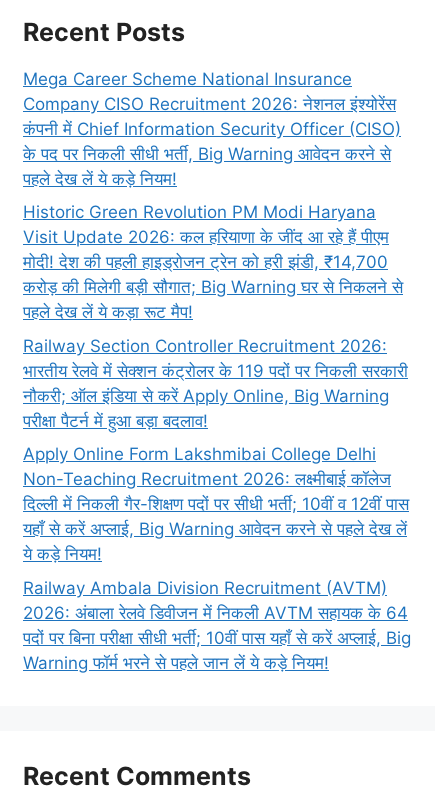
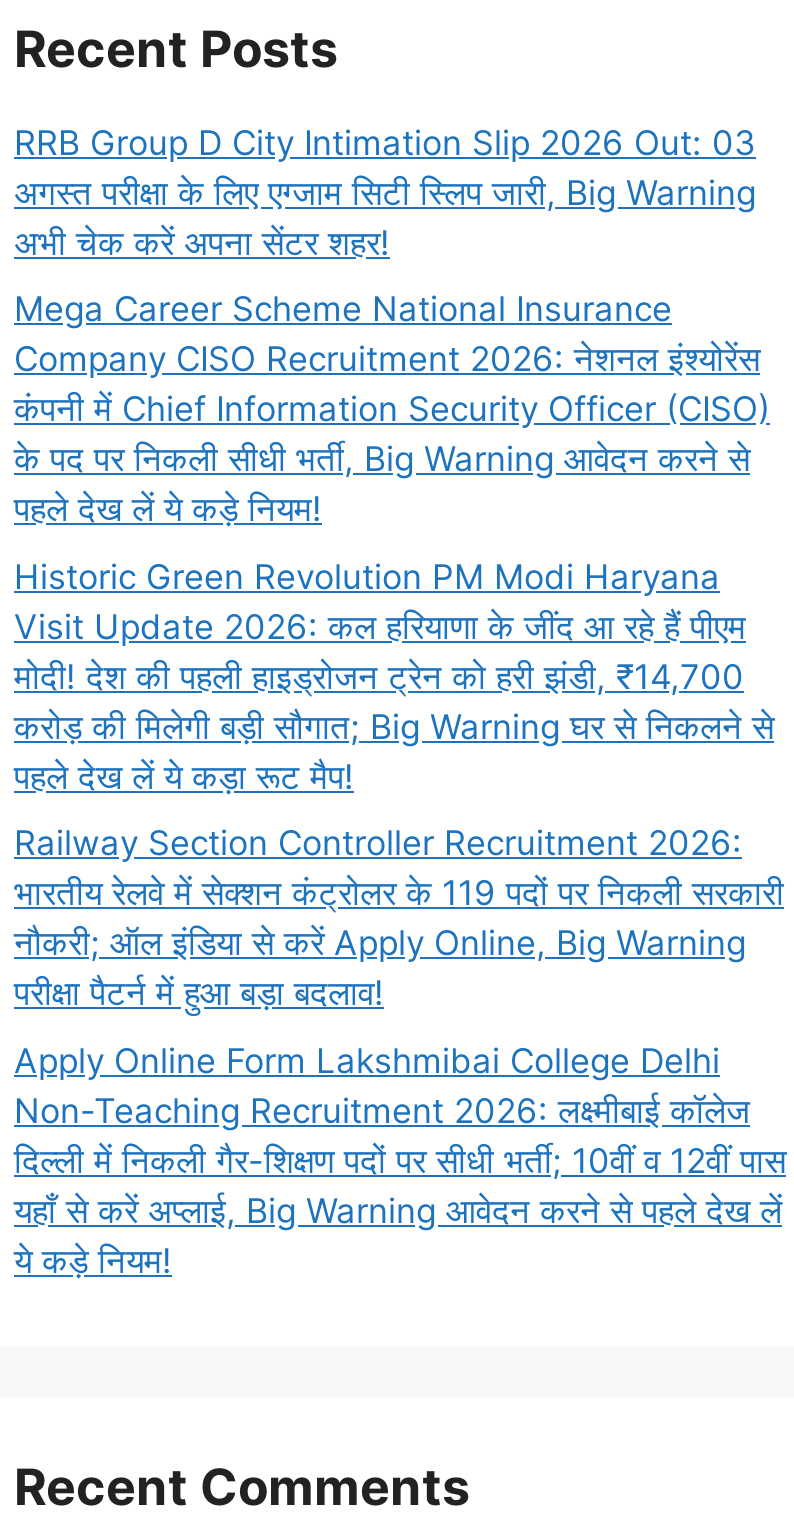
+ RRB Group D City Intimation Slip 2026 Out: 03
+ अगस्त परीक्षा के लिए एग्जाम सिटी स्लिप जारी, Big Warning
+ अभी चेक करें अपना सेंटर शहर!

moved down: Mega Career Scheme National Insurance | Company CISO Recruitment 2026: नेशनल इंश्योरेंस | कंपनी में Chief Information Security Officer (CISO) | ... | यहाँ से करें अप्लाई, Big Warning आवेदन करने से पहले देख लें | ये कड़े नियम!

- Railway Ambala Division Recruitment (AVTM)
- 2026: अंबाला रेलवे डिवीजन में निकली AVTM सहायक के 64
- पदों पर बिना परीक्षा सीधी भर्ती; 10वीं पास यहाँ से करें अप्लाई, Big
- Warning फॉर्म भरने से पहले जान लें ये कड़े नियम!
